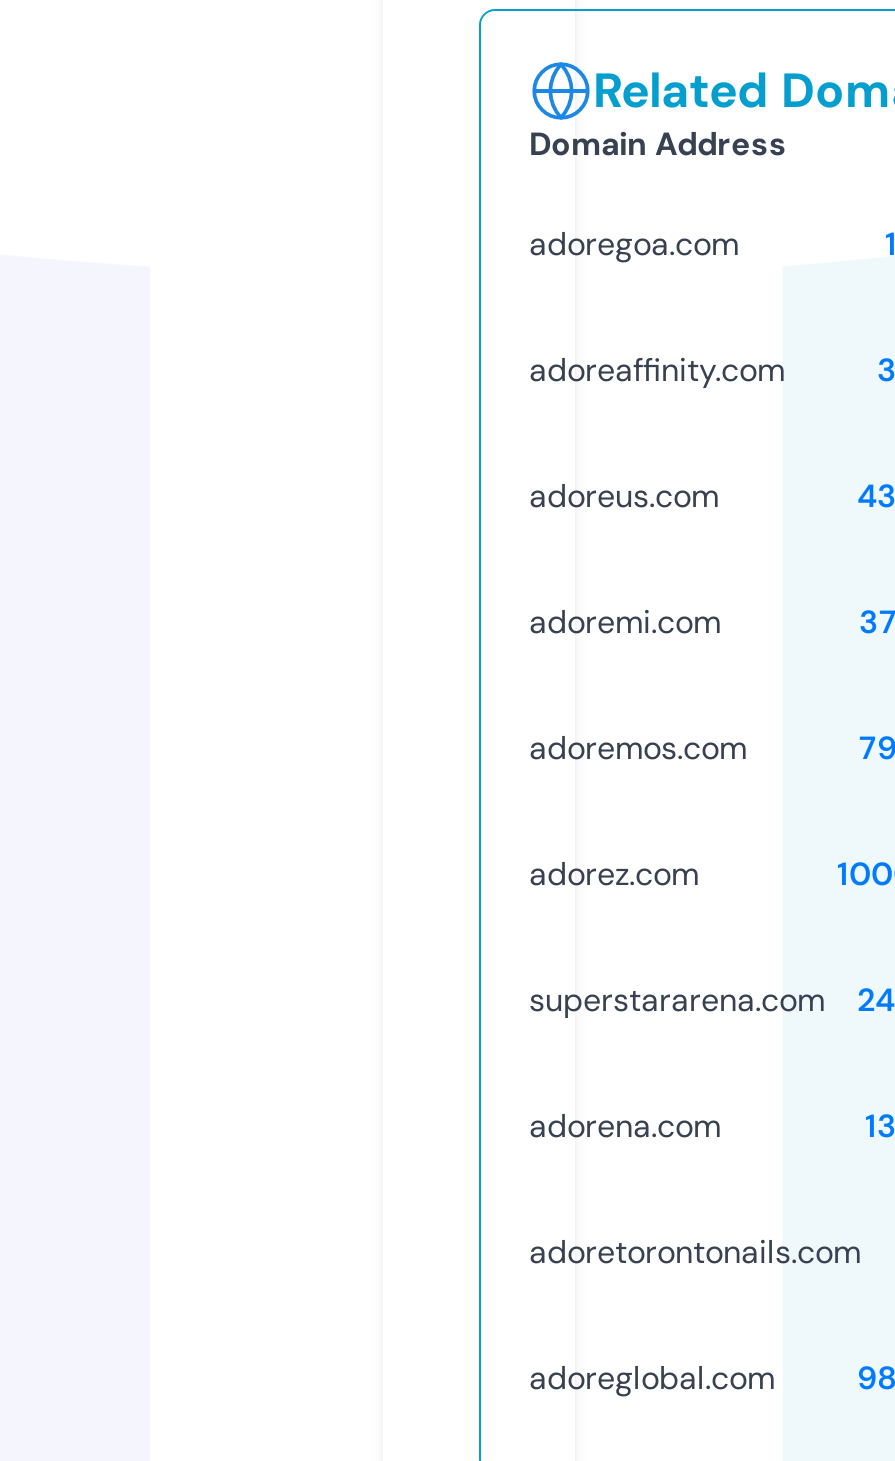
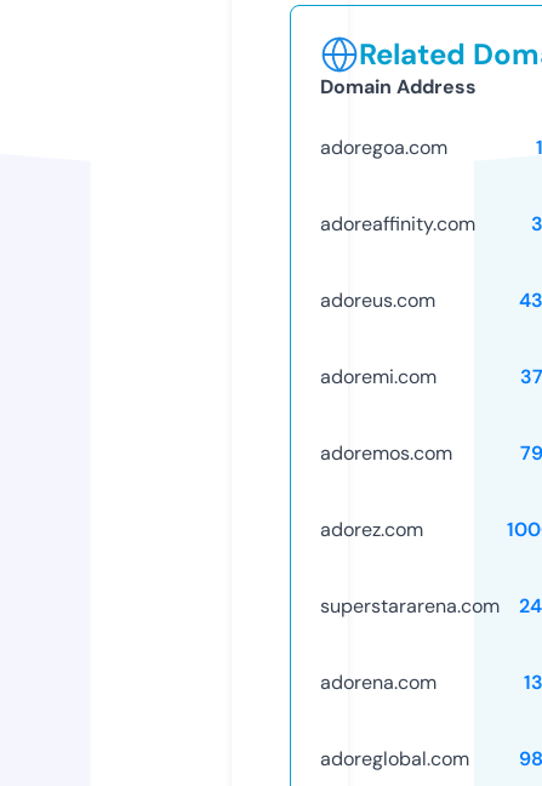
- adoretorontonails.com
